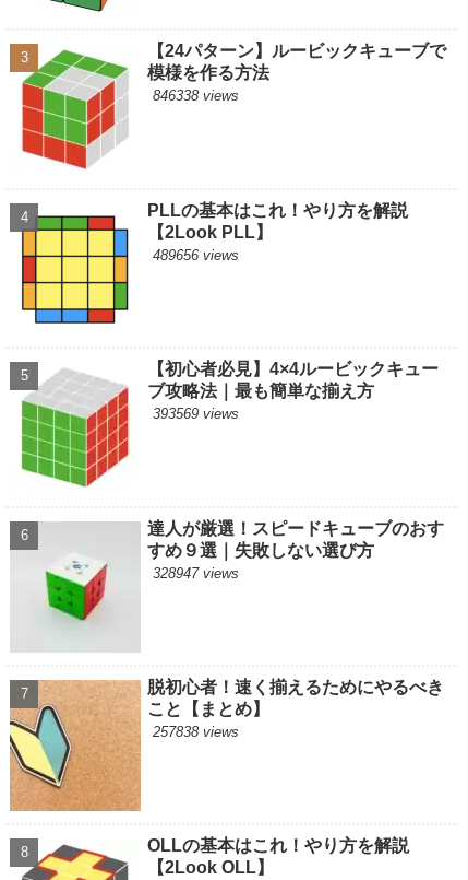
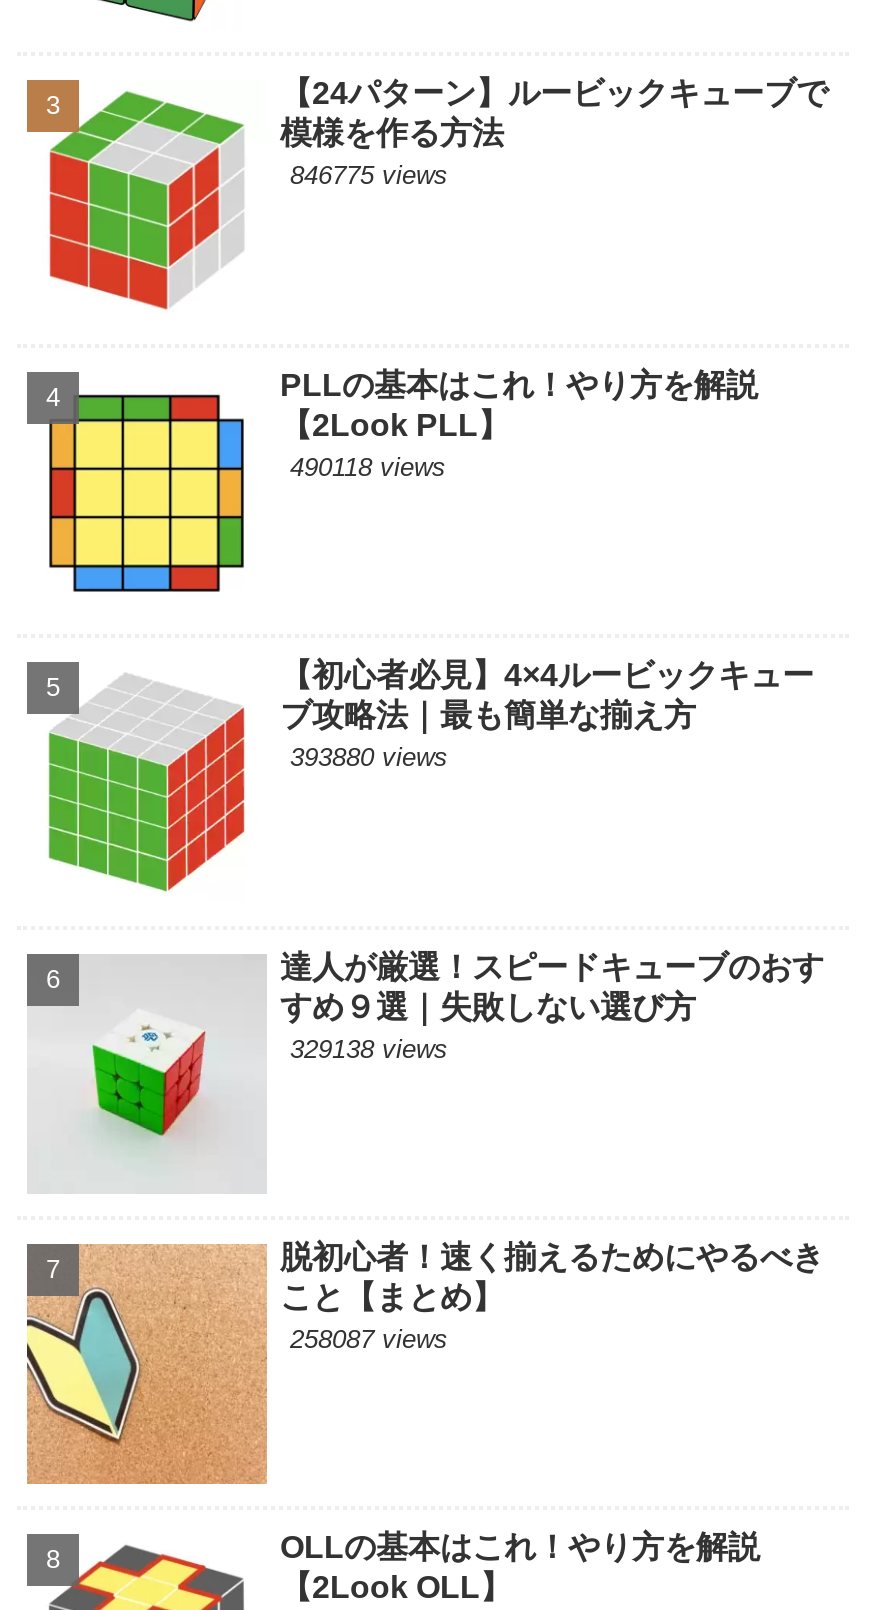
- 846338 views
+ 846775 views

- 489656 views
+ 490118 views

- 393569 views
+ 393880 views

- 328947 views
+ 329138 views

- 257838 views
+ 258087 views
